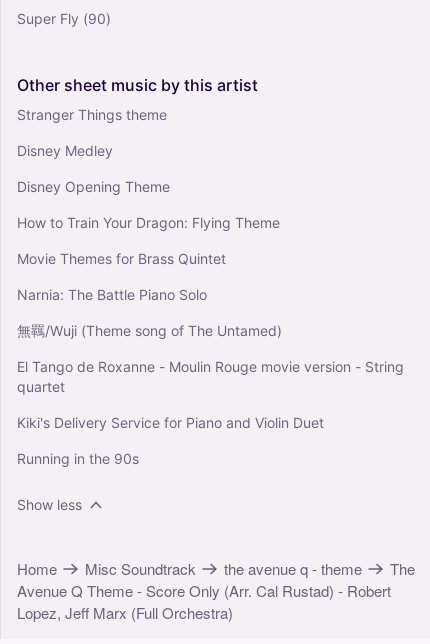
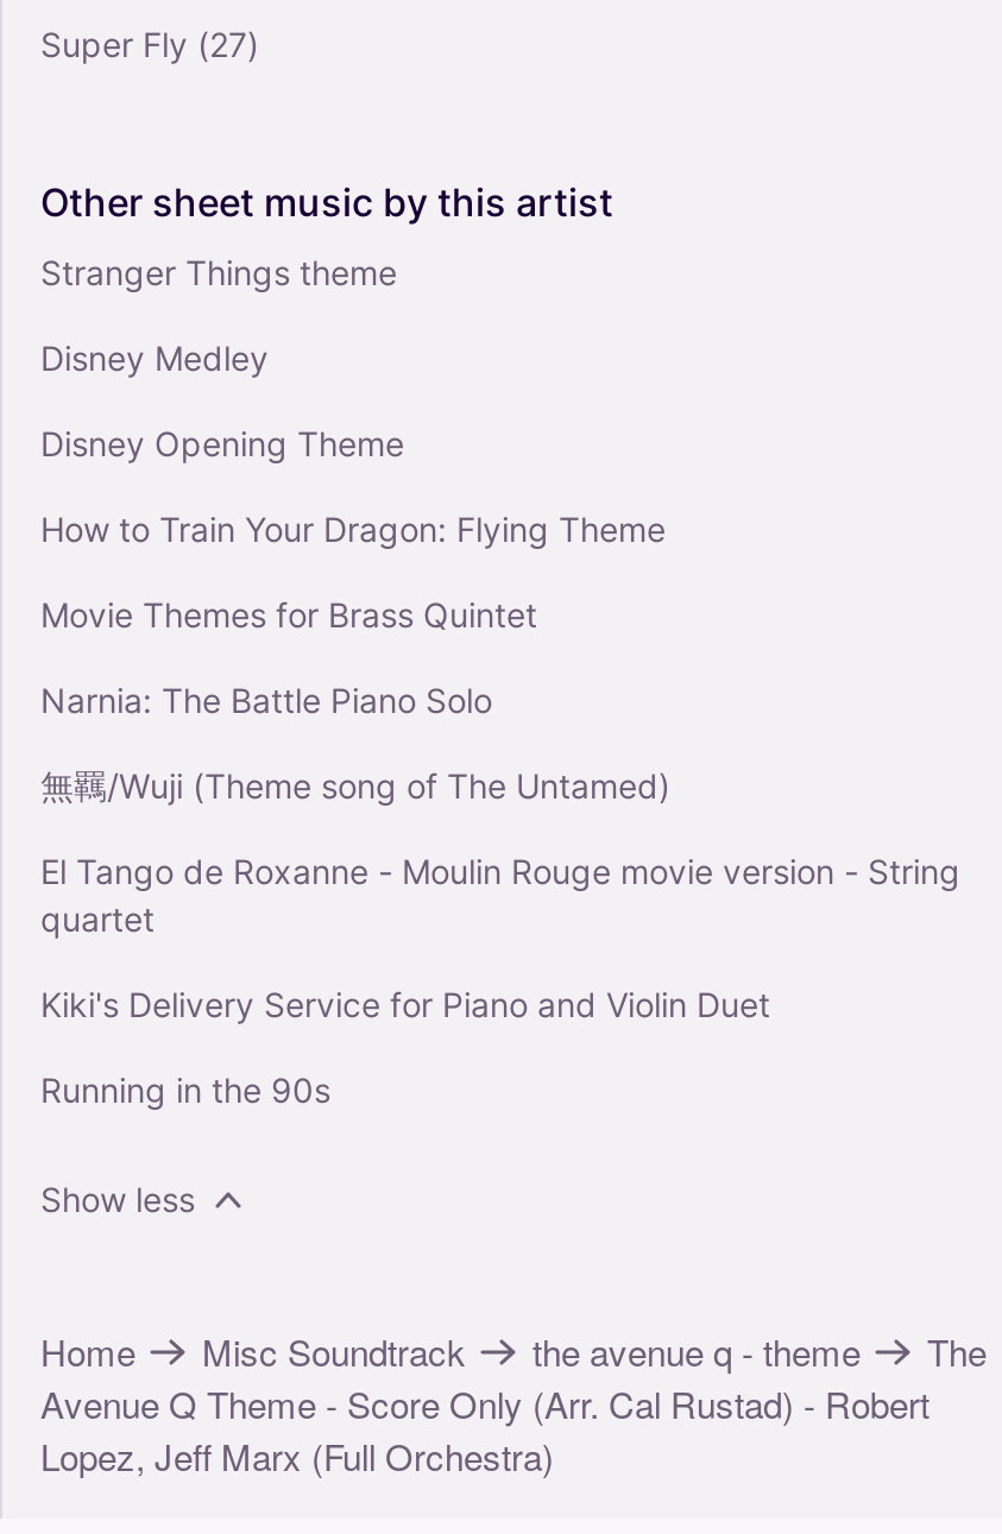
- Super Fly (90)
+ Super Fly (27)
